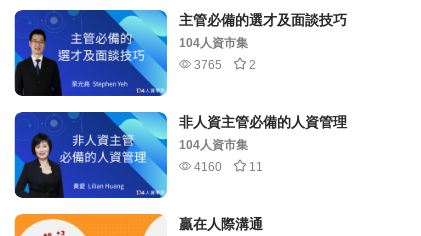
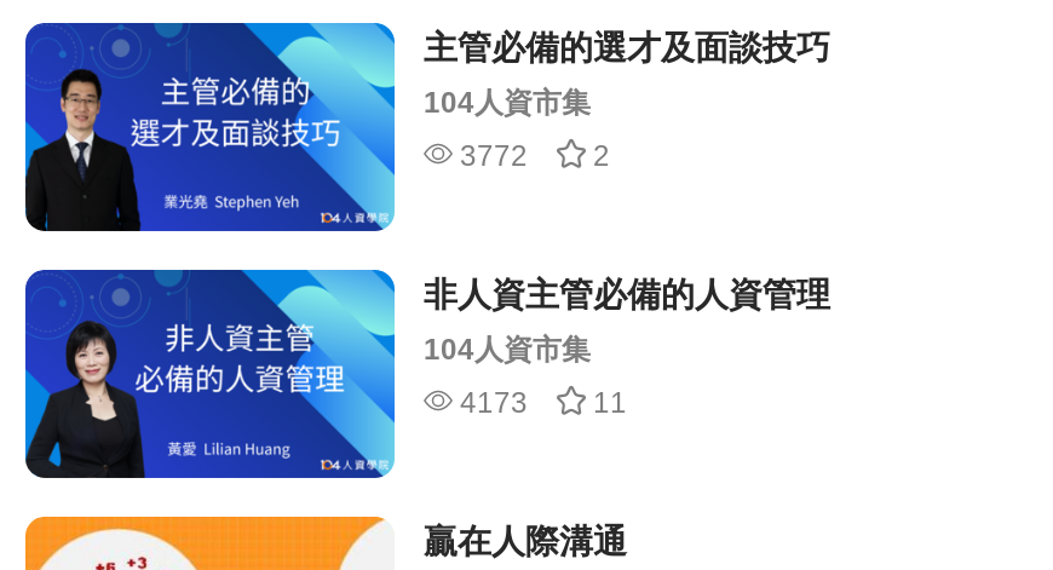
- 3765 2
+ 3772 2

- 4160 11
+ 4173 11
